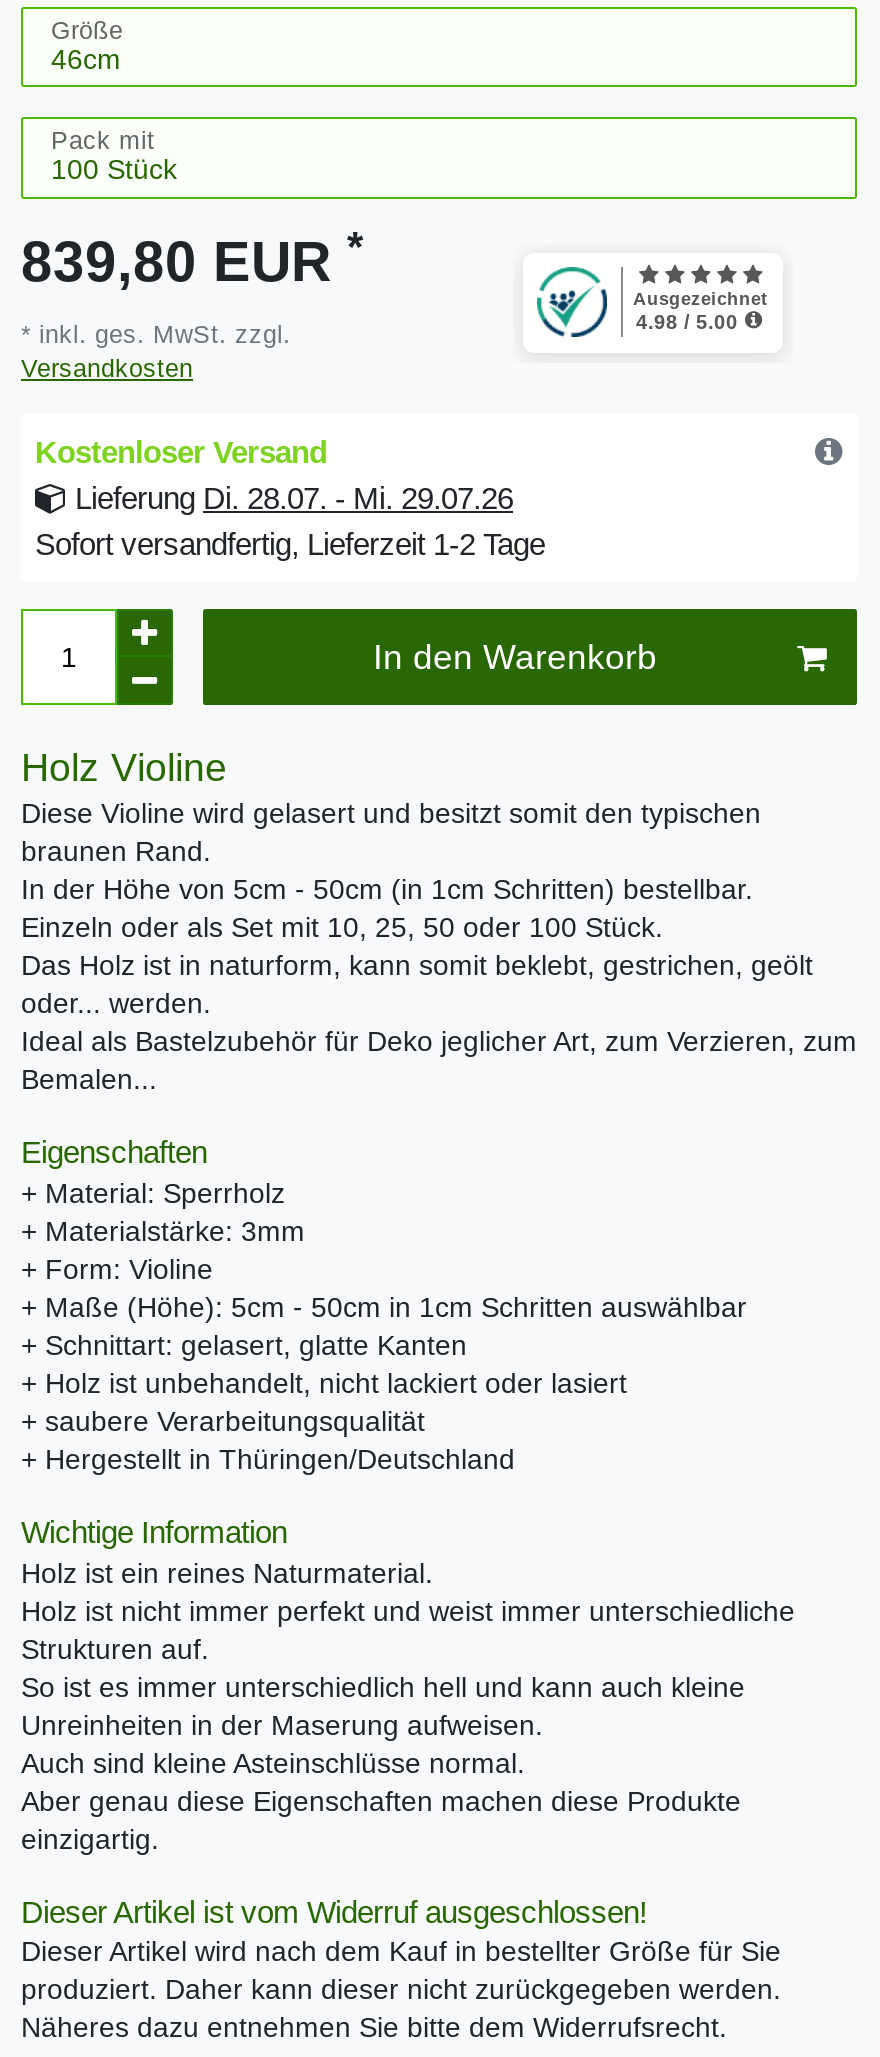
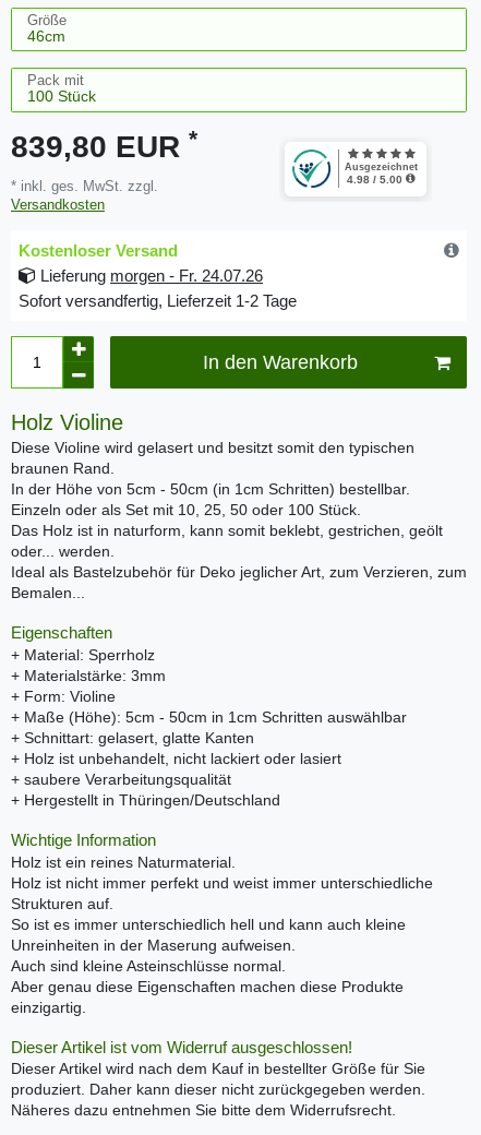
- Lieferung Di. 28.07. - Mi. 29.07.26
+ Lieferung morgen - Fr. 24.07.26
